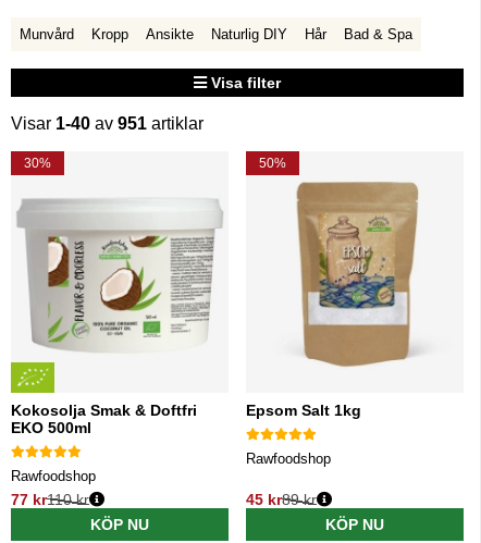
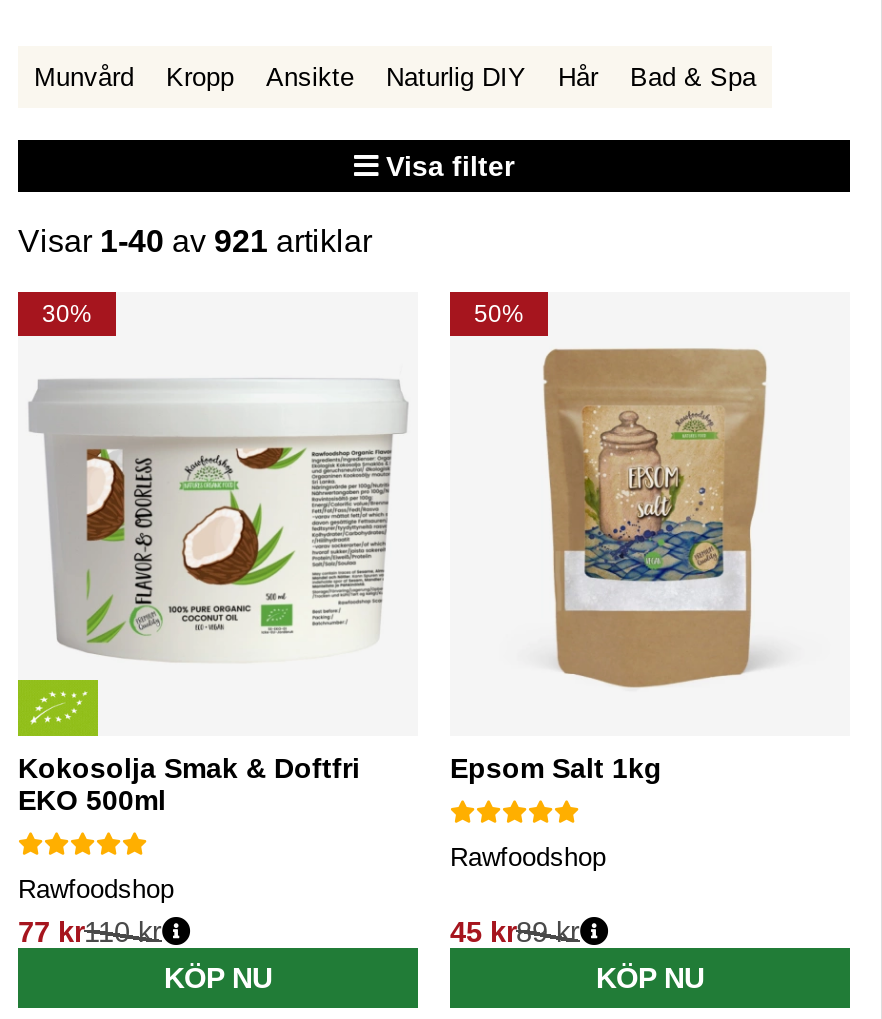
- Visar 1-40 av 951 artiklar
+ Visar 1-40 av 921 artiklar
